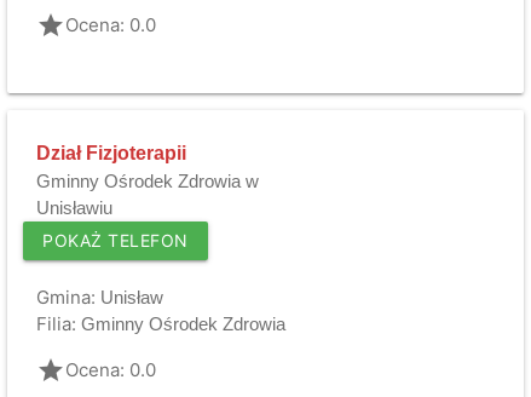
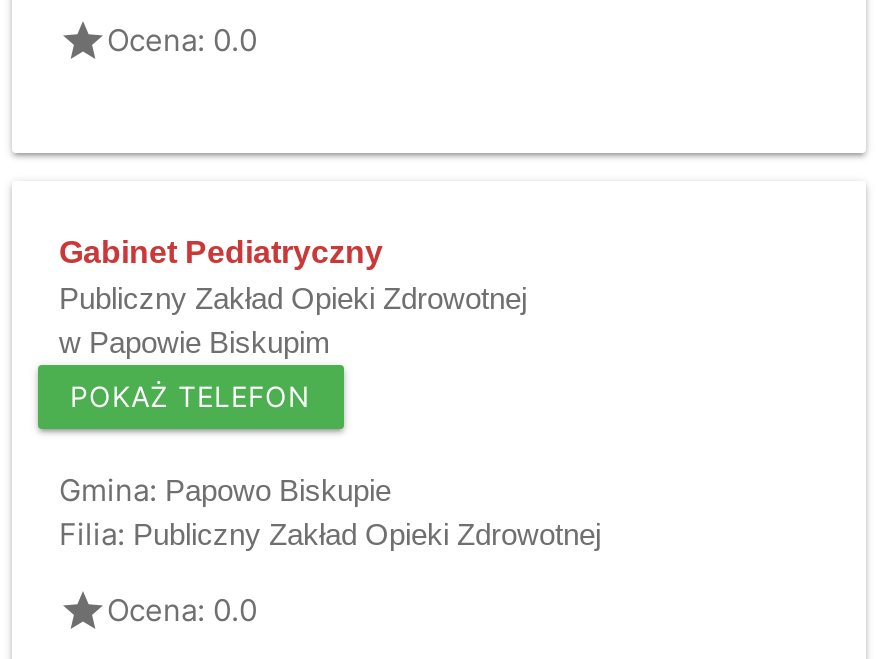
- Dział Fizjoterapii
- Gminny Ośrodek Zdrowia w
- Unisławiu
+ Gabinet Pediatryczny
+ Publiczny Zakład Opieki Zdrowotnej
+ w Papowie Biskupim

- Gmina: Unisław
- Filia: Gminny Ośrodek Zdrowia
+ Gmina: Papowo Biskupie
+ Filia: Publiczny Zakład Opieki Zdrowotnej
